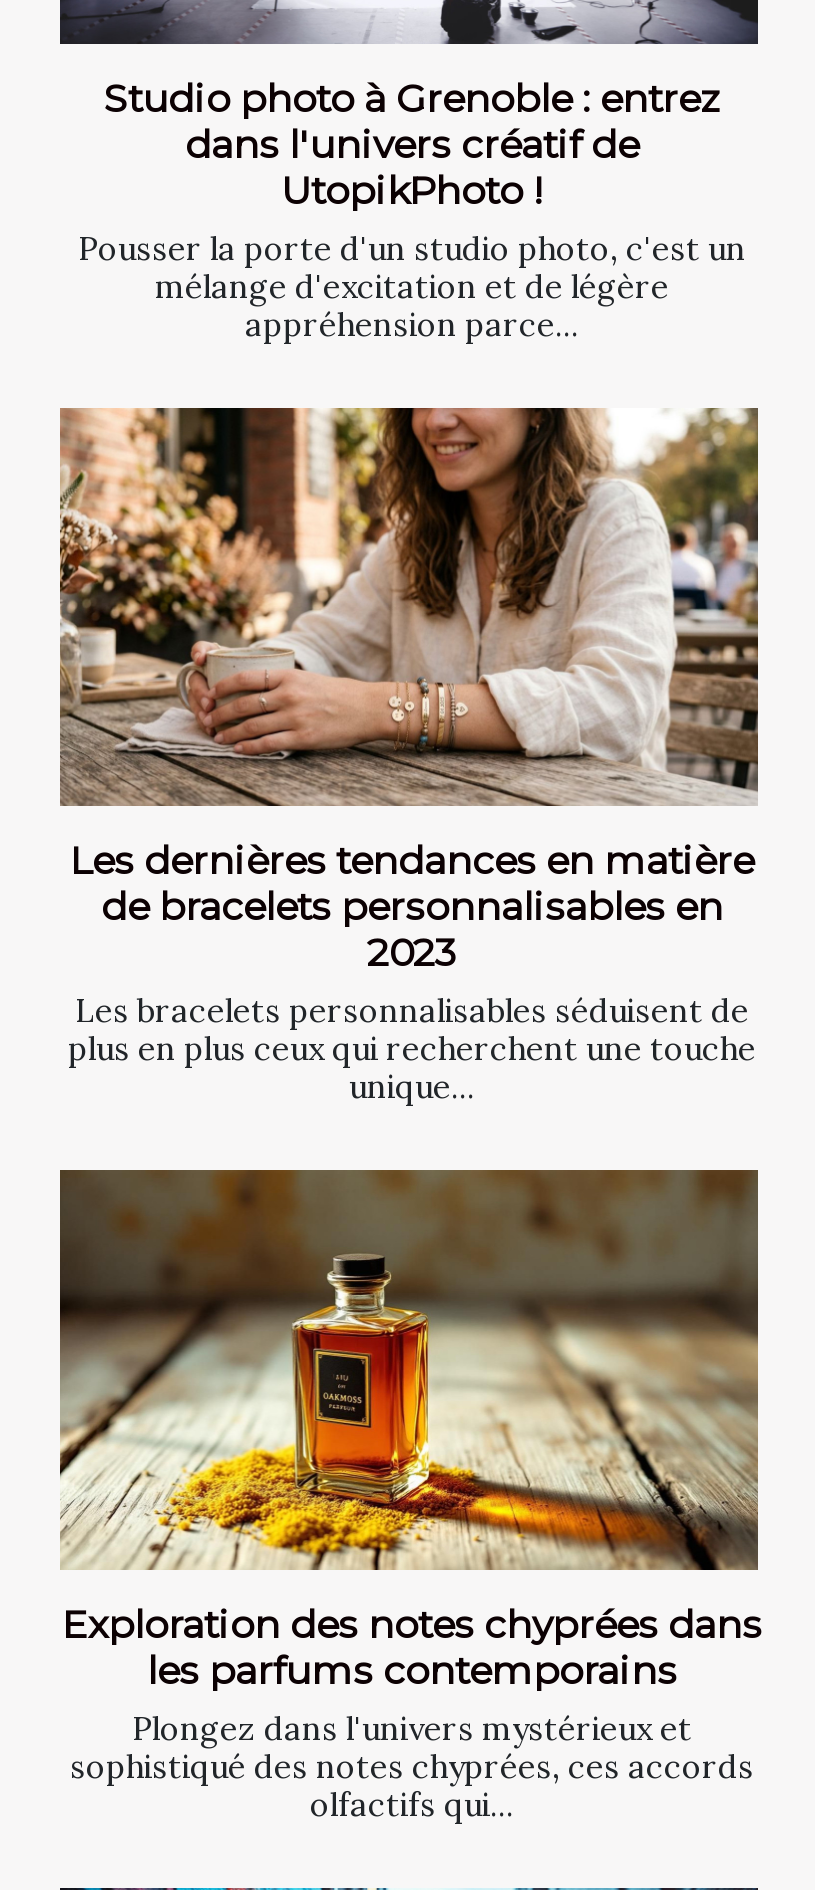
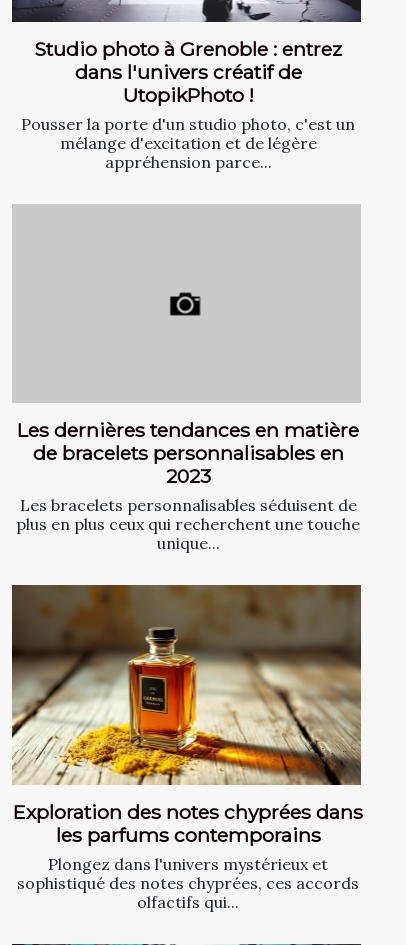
- [image]
